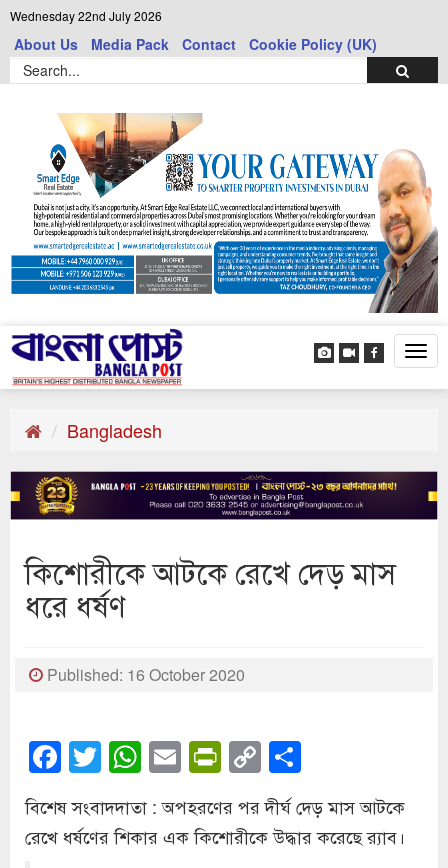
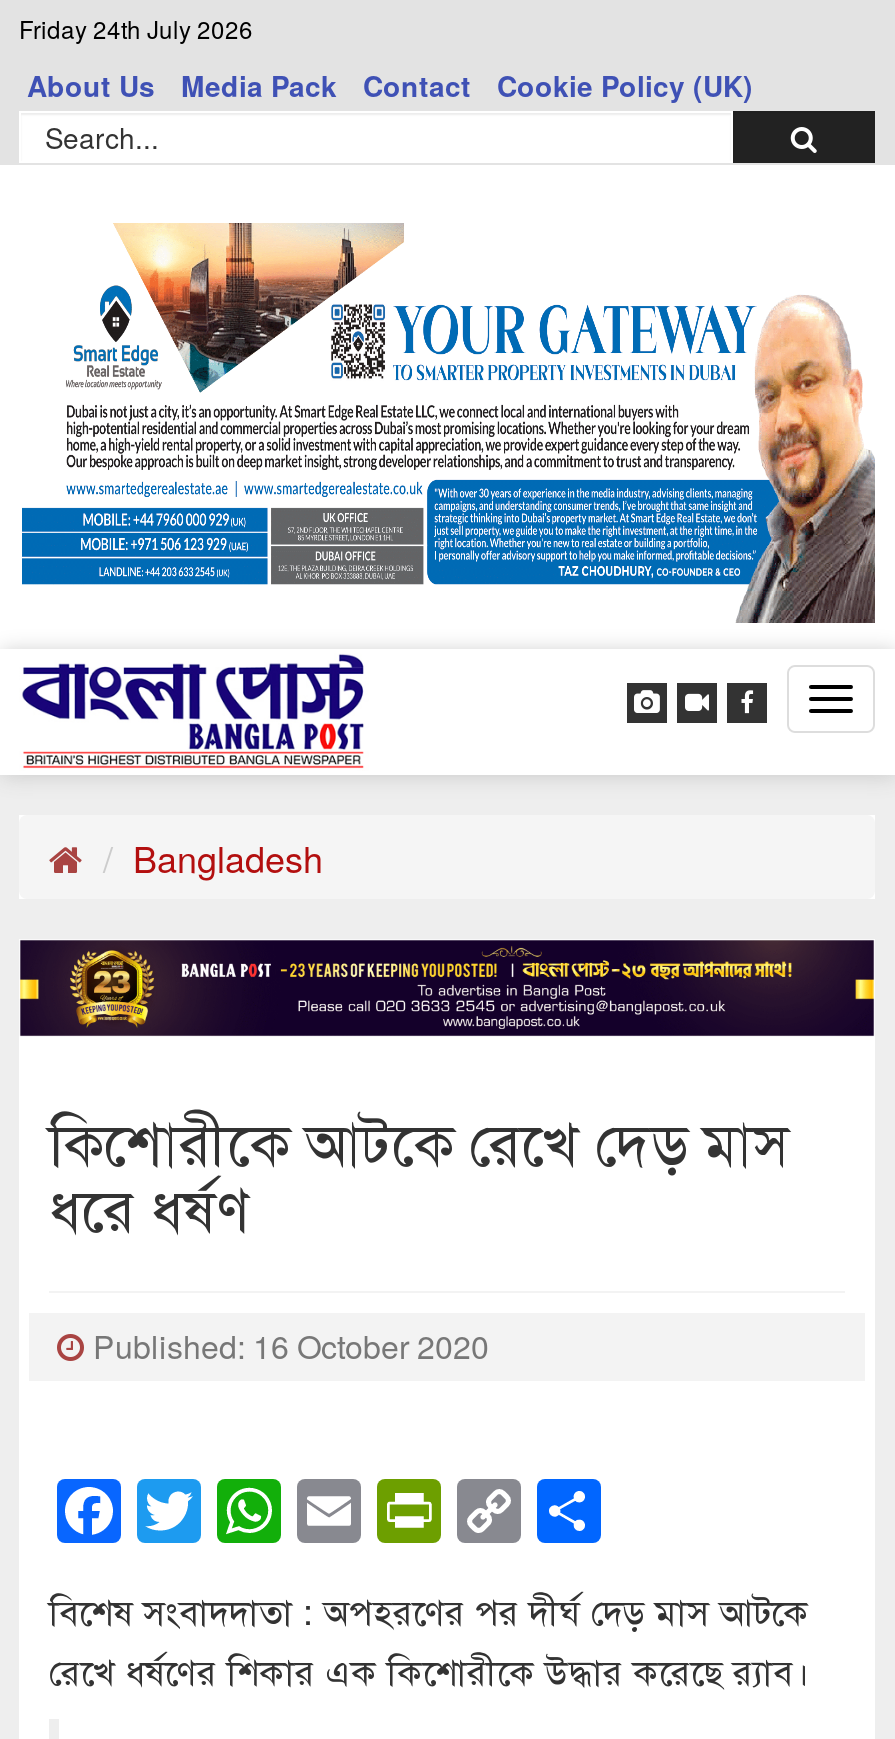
- Wednesday 22nd July 2026
+ Friday 24th July 2026
